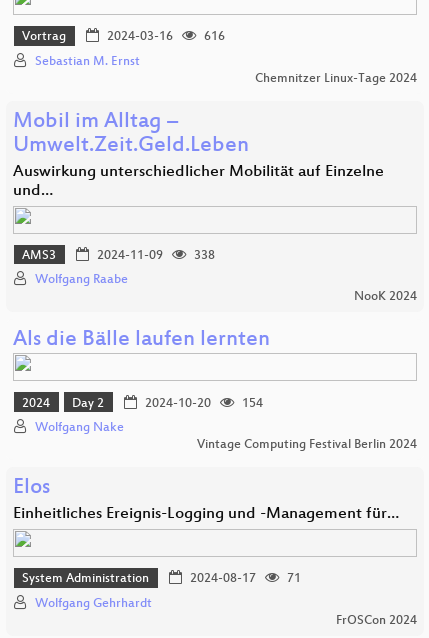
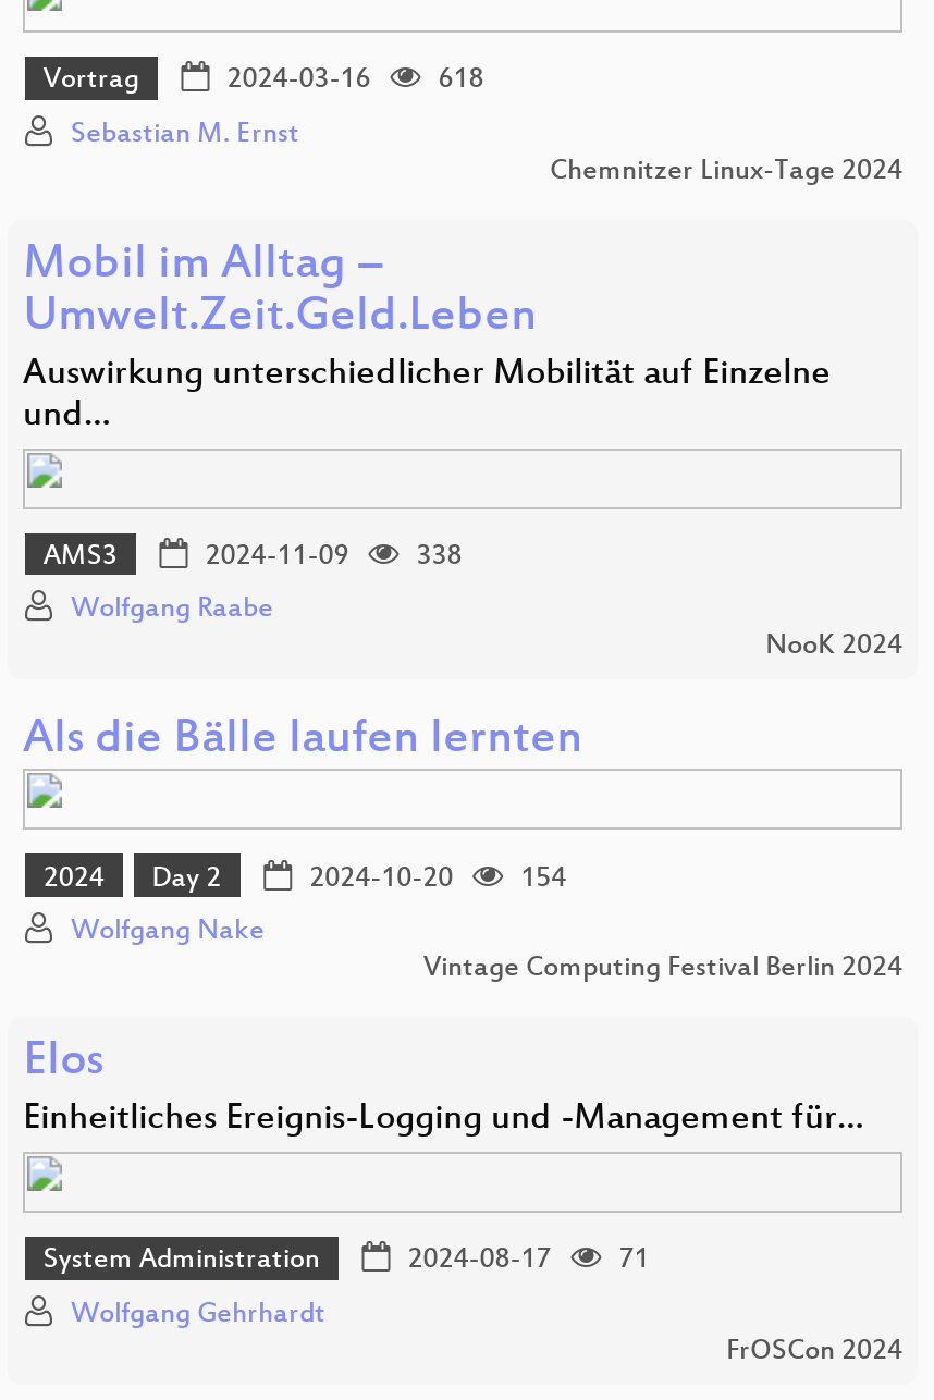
- 2024-03-16 616
+ 2024-03-16 618
